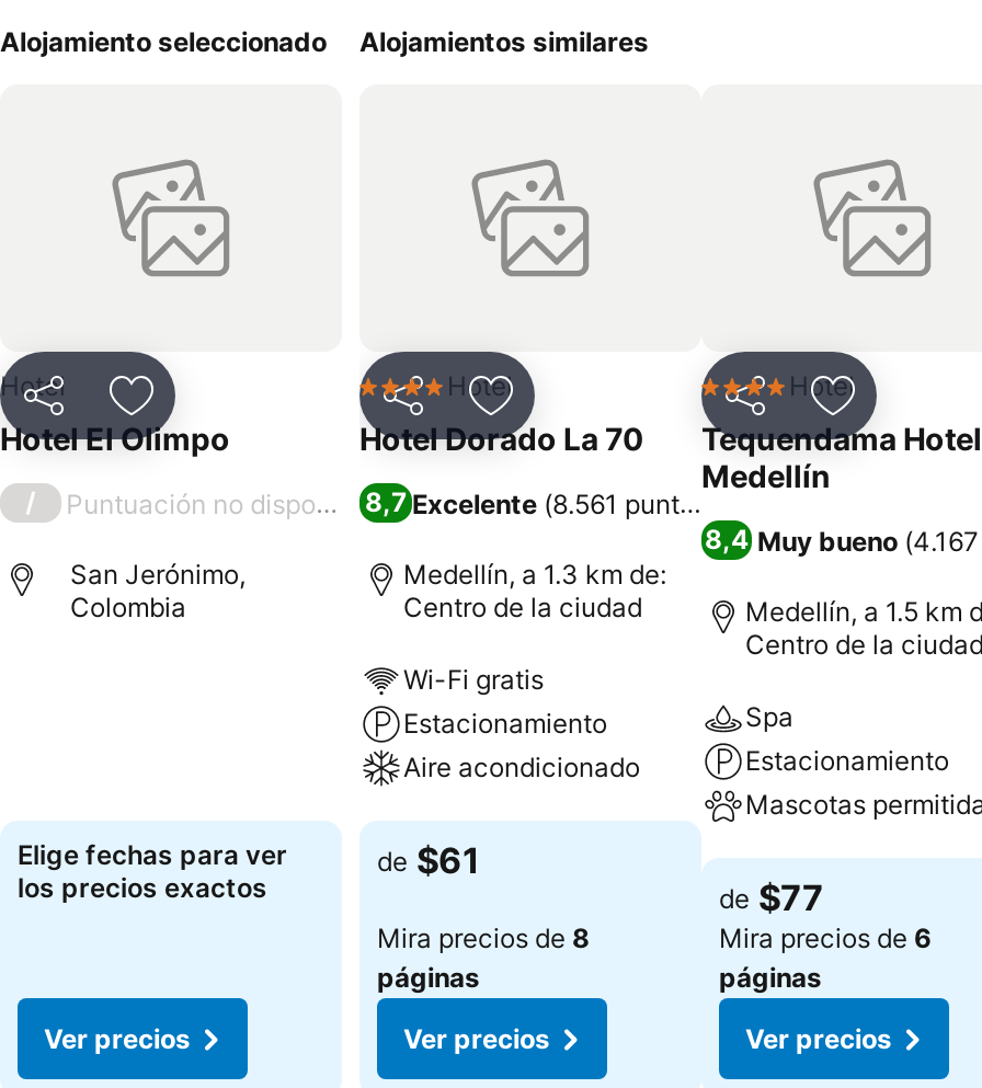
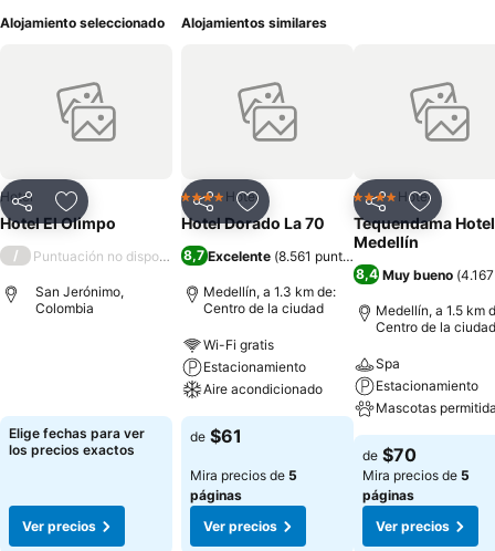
- de $77
+ de $70

- Mira precios de 8
+ Mira precios de 5

- Mira precios de 6
+ Mira precios de 5
